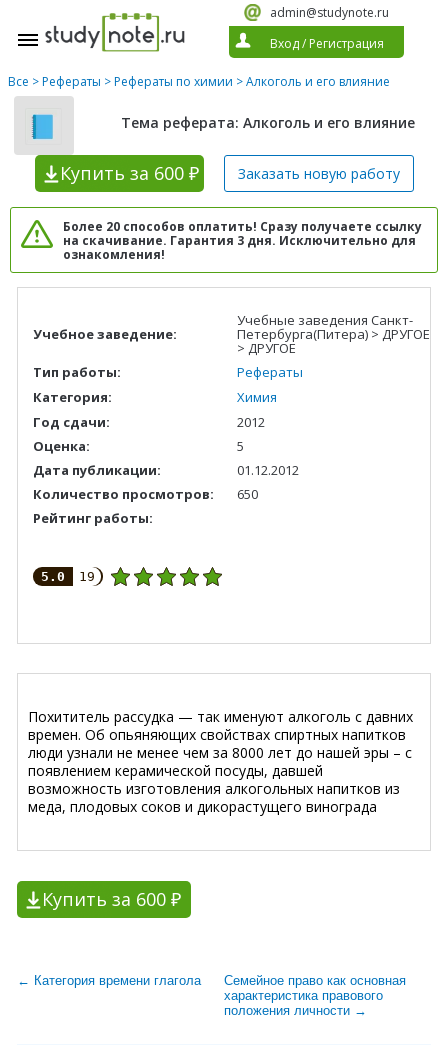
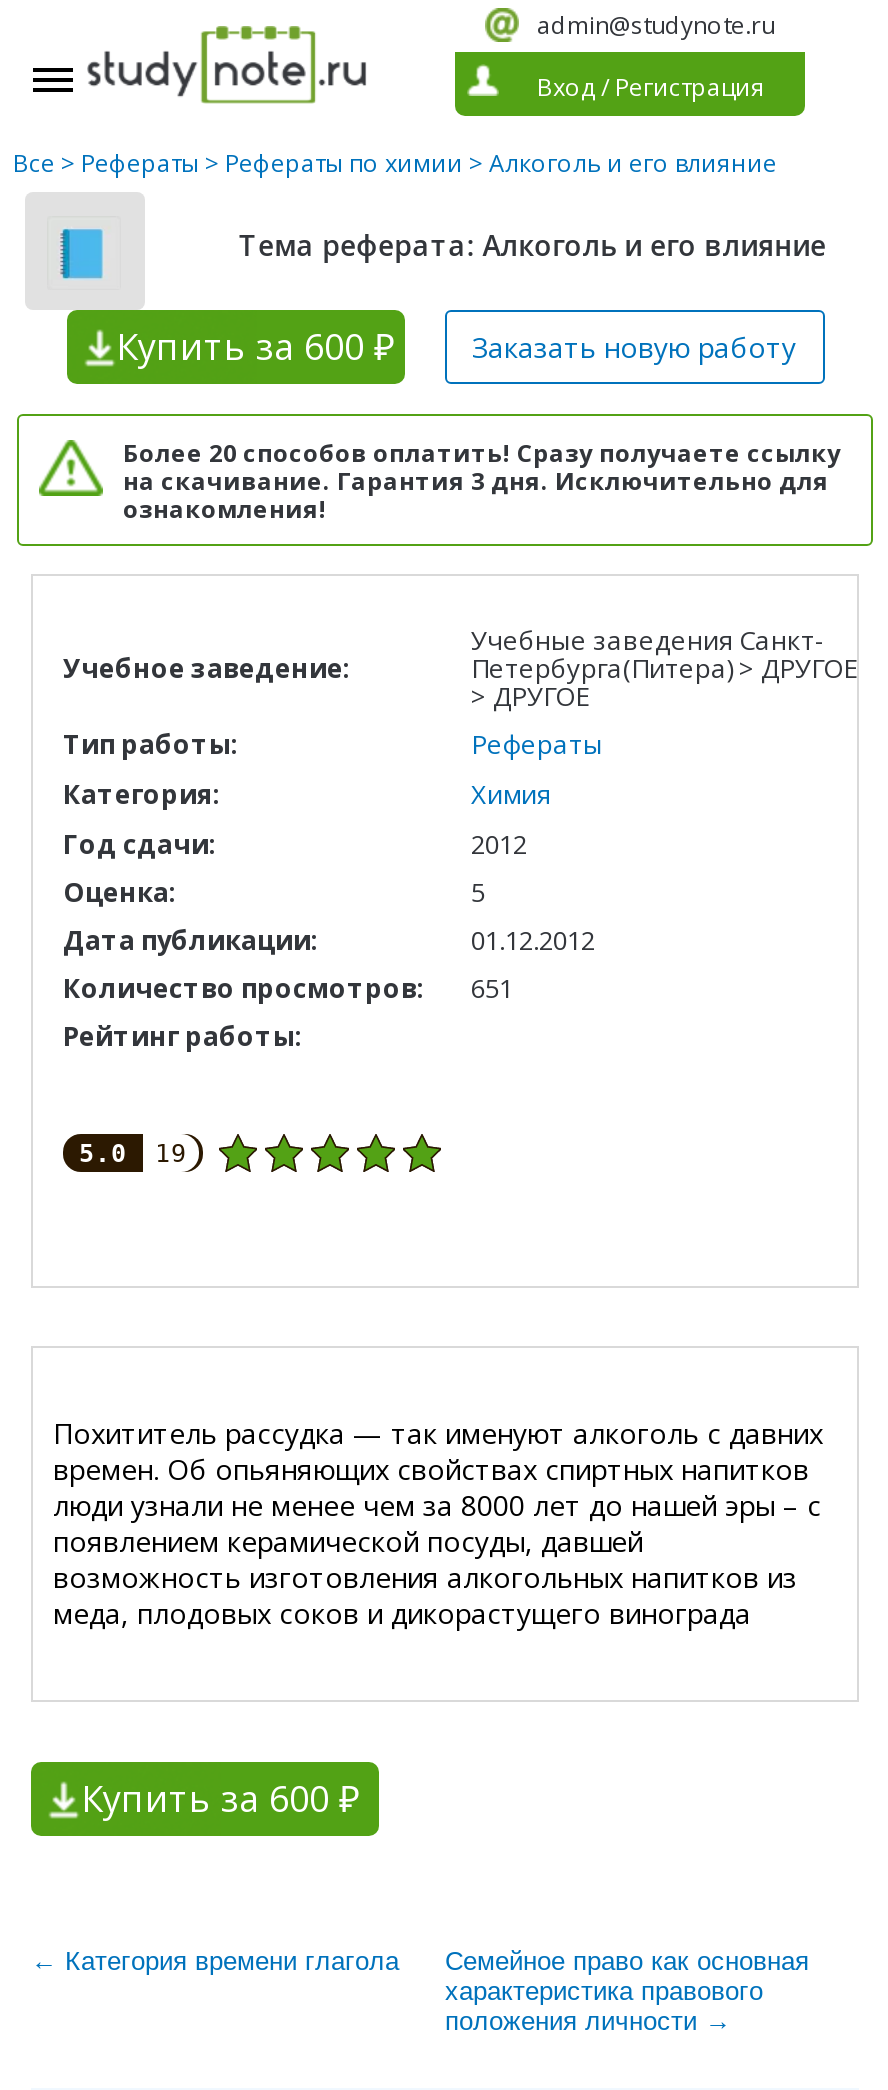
- Количество просмотров: 650
+ Количество просмотров: 651
